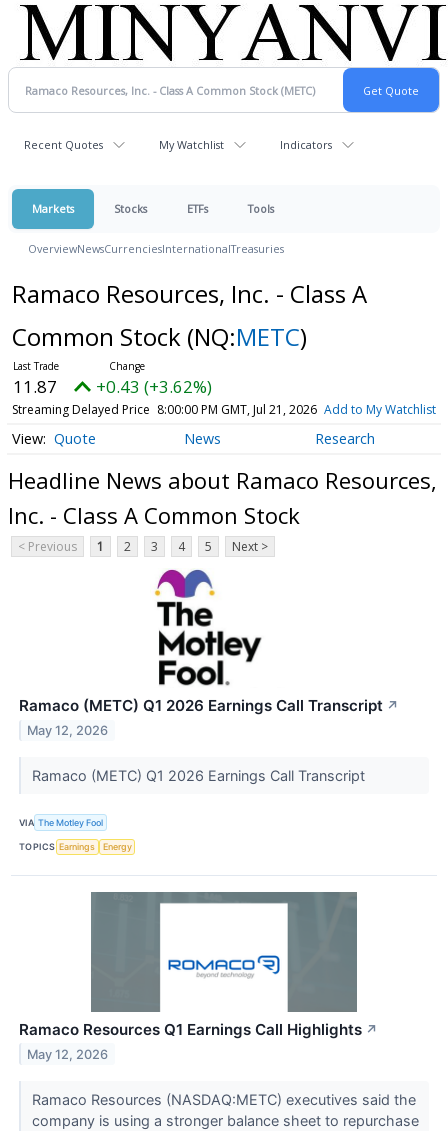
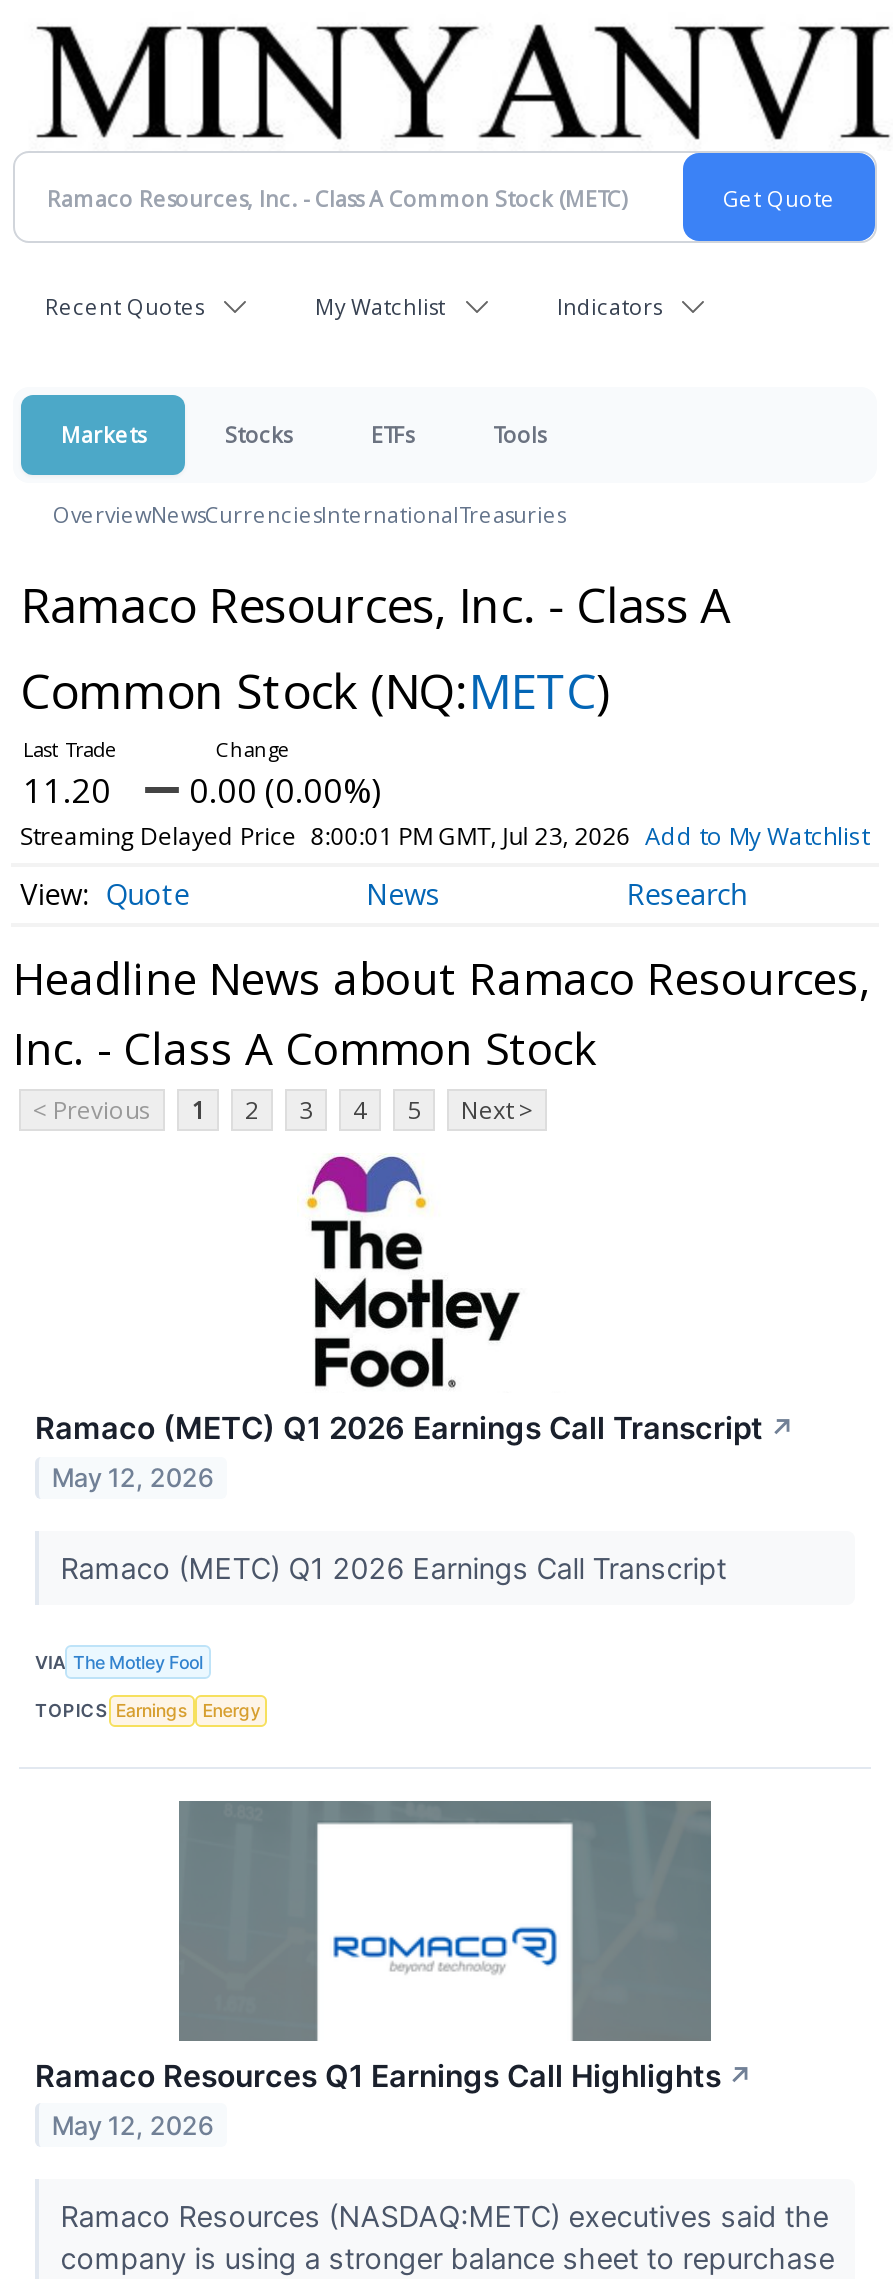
- 11.87
+ 11.20

- +0.43 (+3.62%)
+ 0.00 (0.00%)

- Streaming Delayed Price 8:00:00 PM GMT, Jul 21, 2026 Add to My Watchlist
+ Streaming Delayed Price 8:00:01 PM GMT, Jul 23, 2026 Add to My Watchlist
